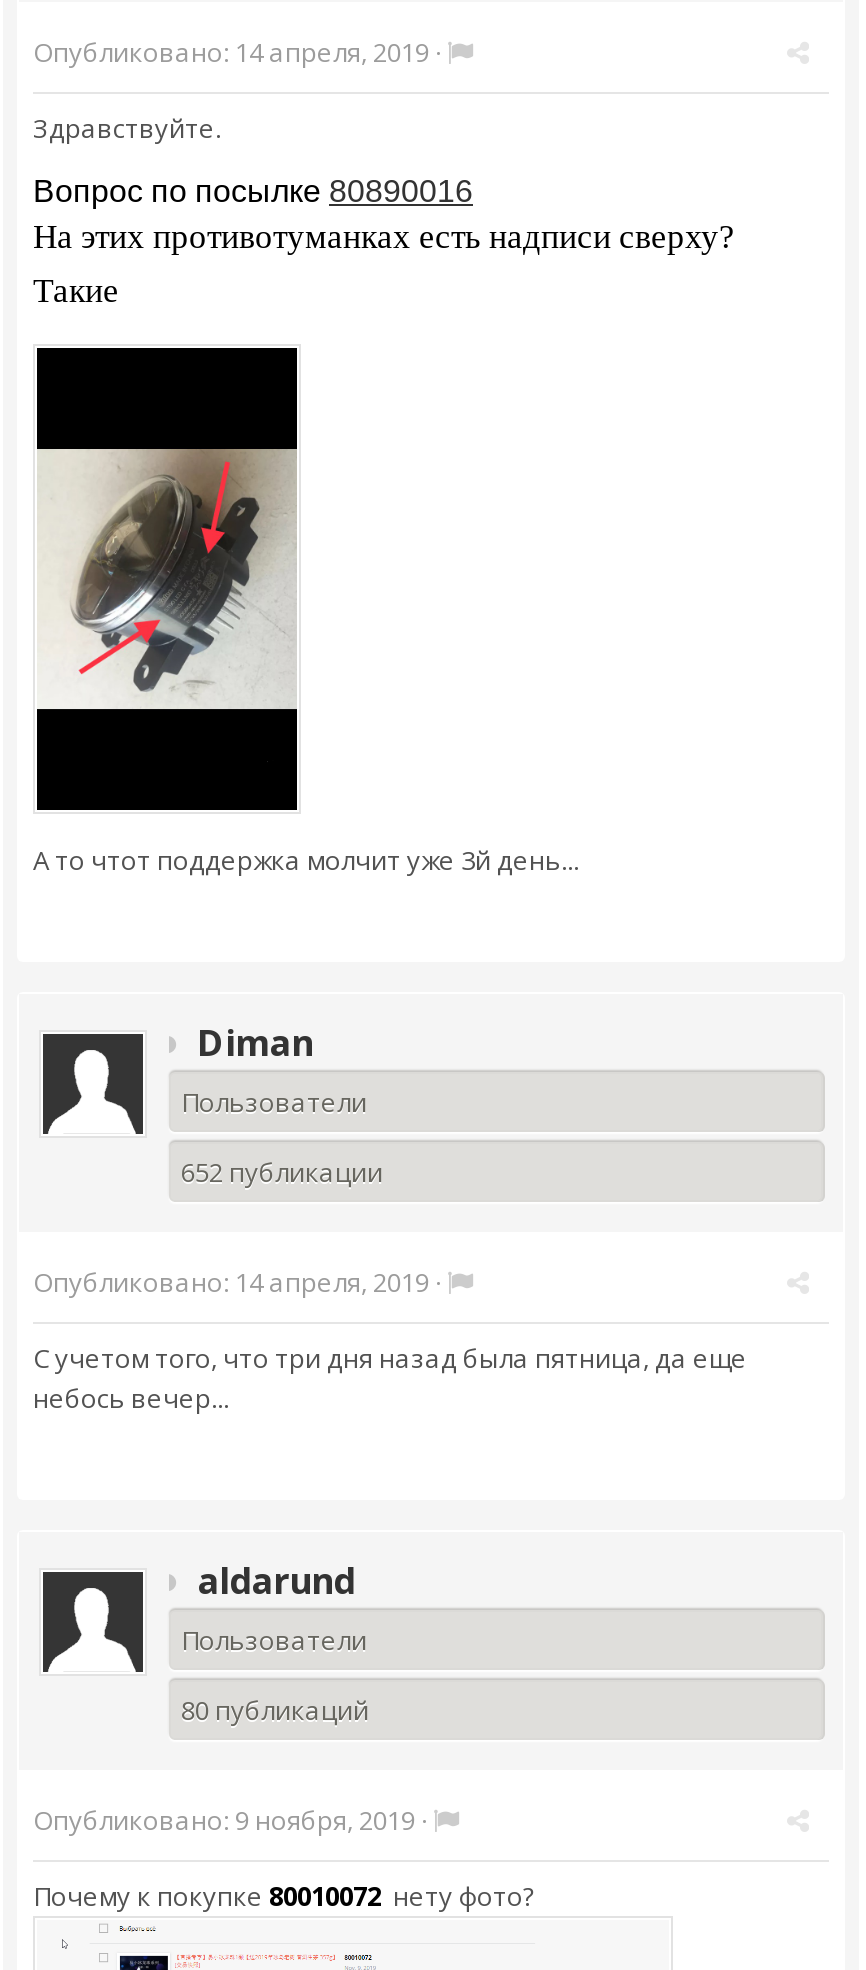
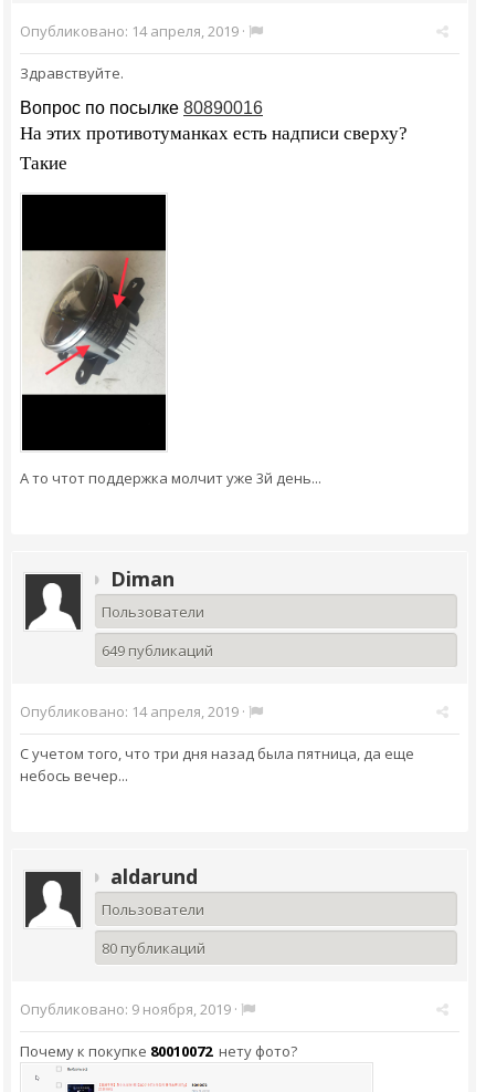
- 652 публикации
+ 649 публикаций
